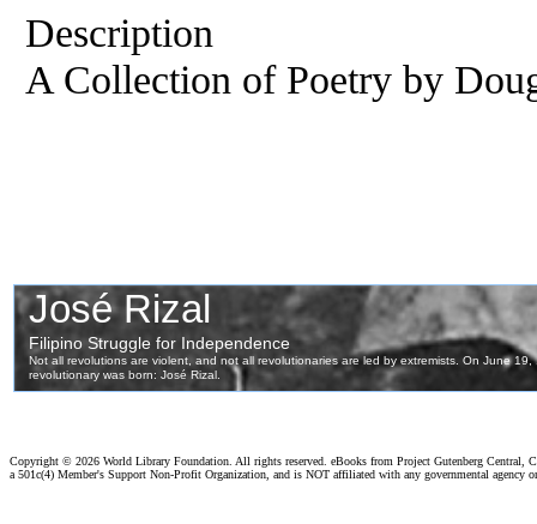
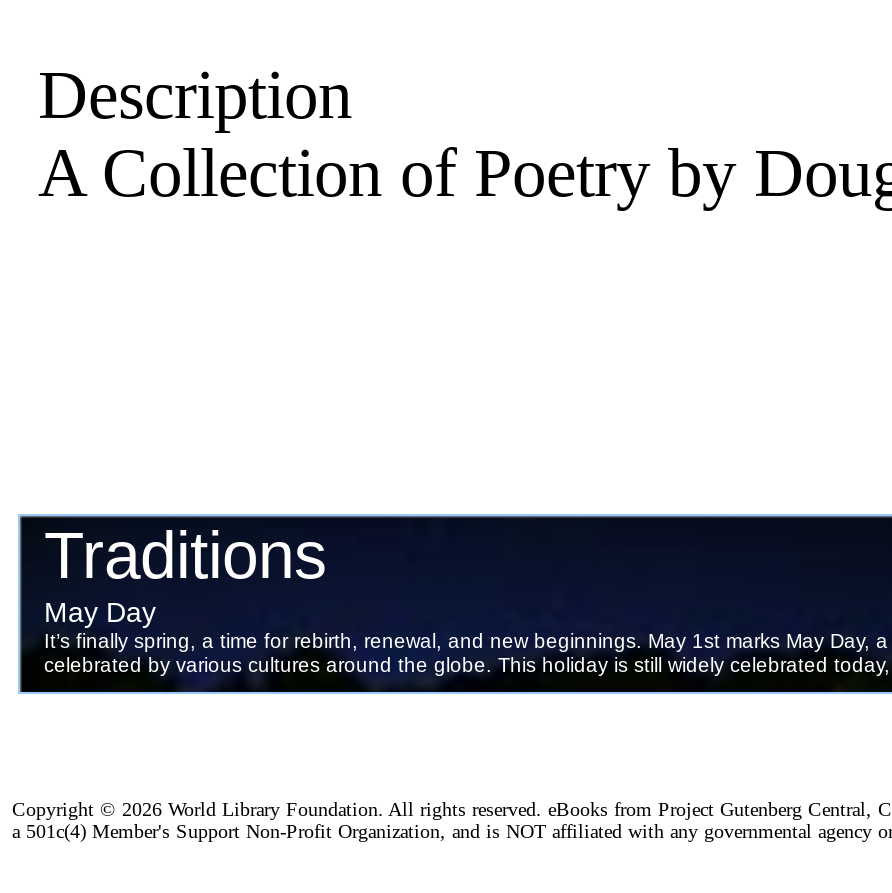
- [image]
+ [image]
